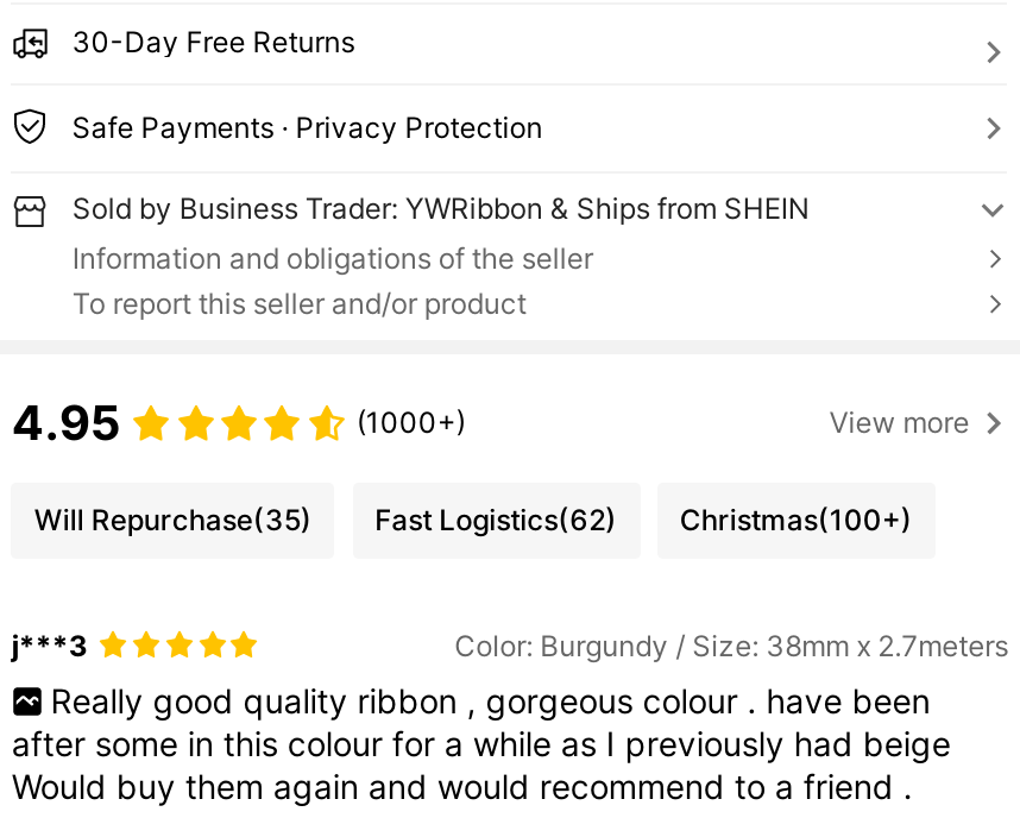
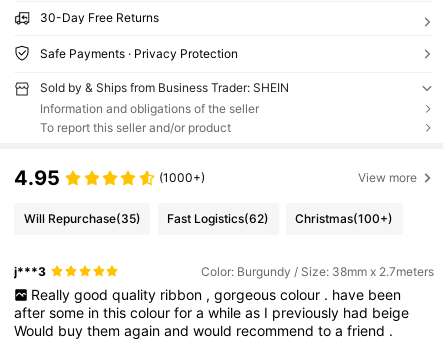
- Sold by Business Trader: YWRibbon & Ships from SHEIN
+ Sold by & Ships from Business Trader: SHEIN
